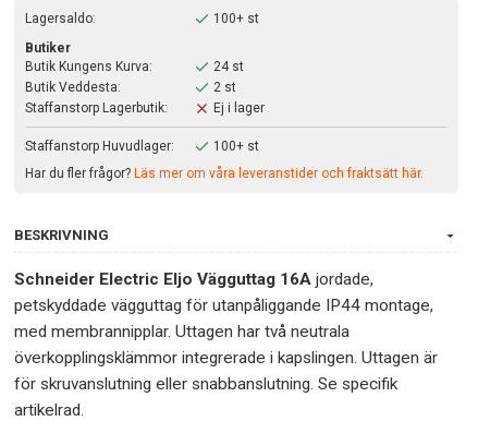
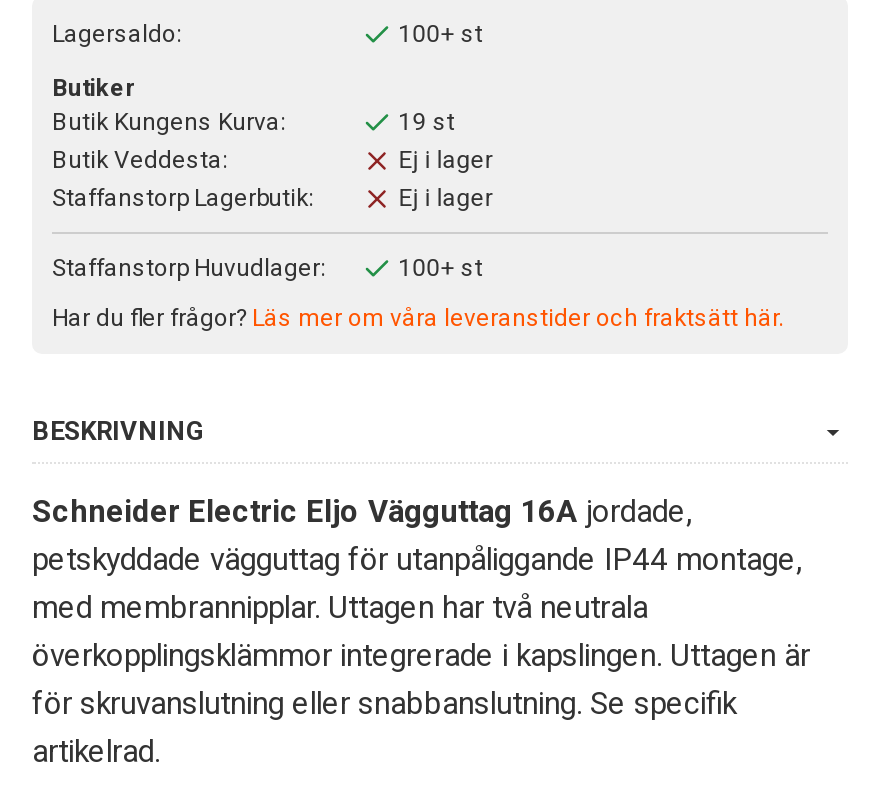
- 24 st
+ 19 st

- 2 st
+ Ej i lager
